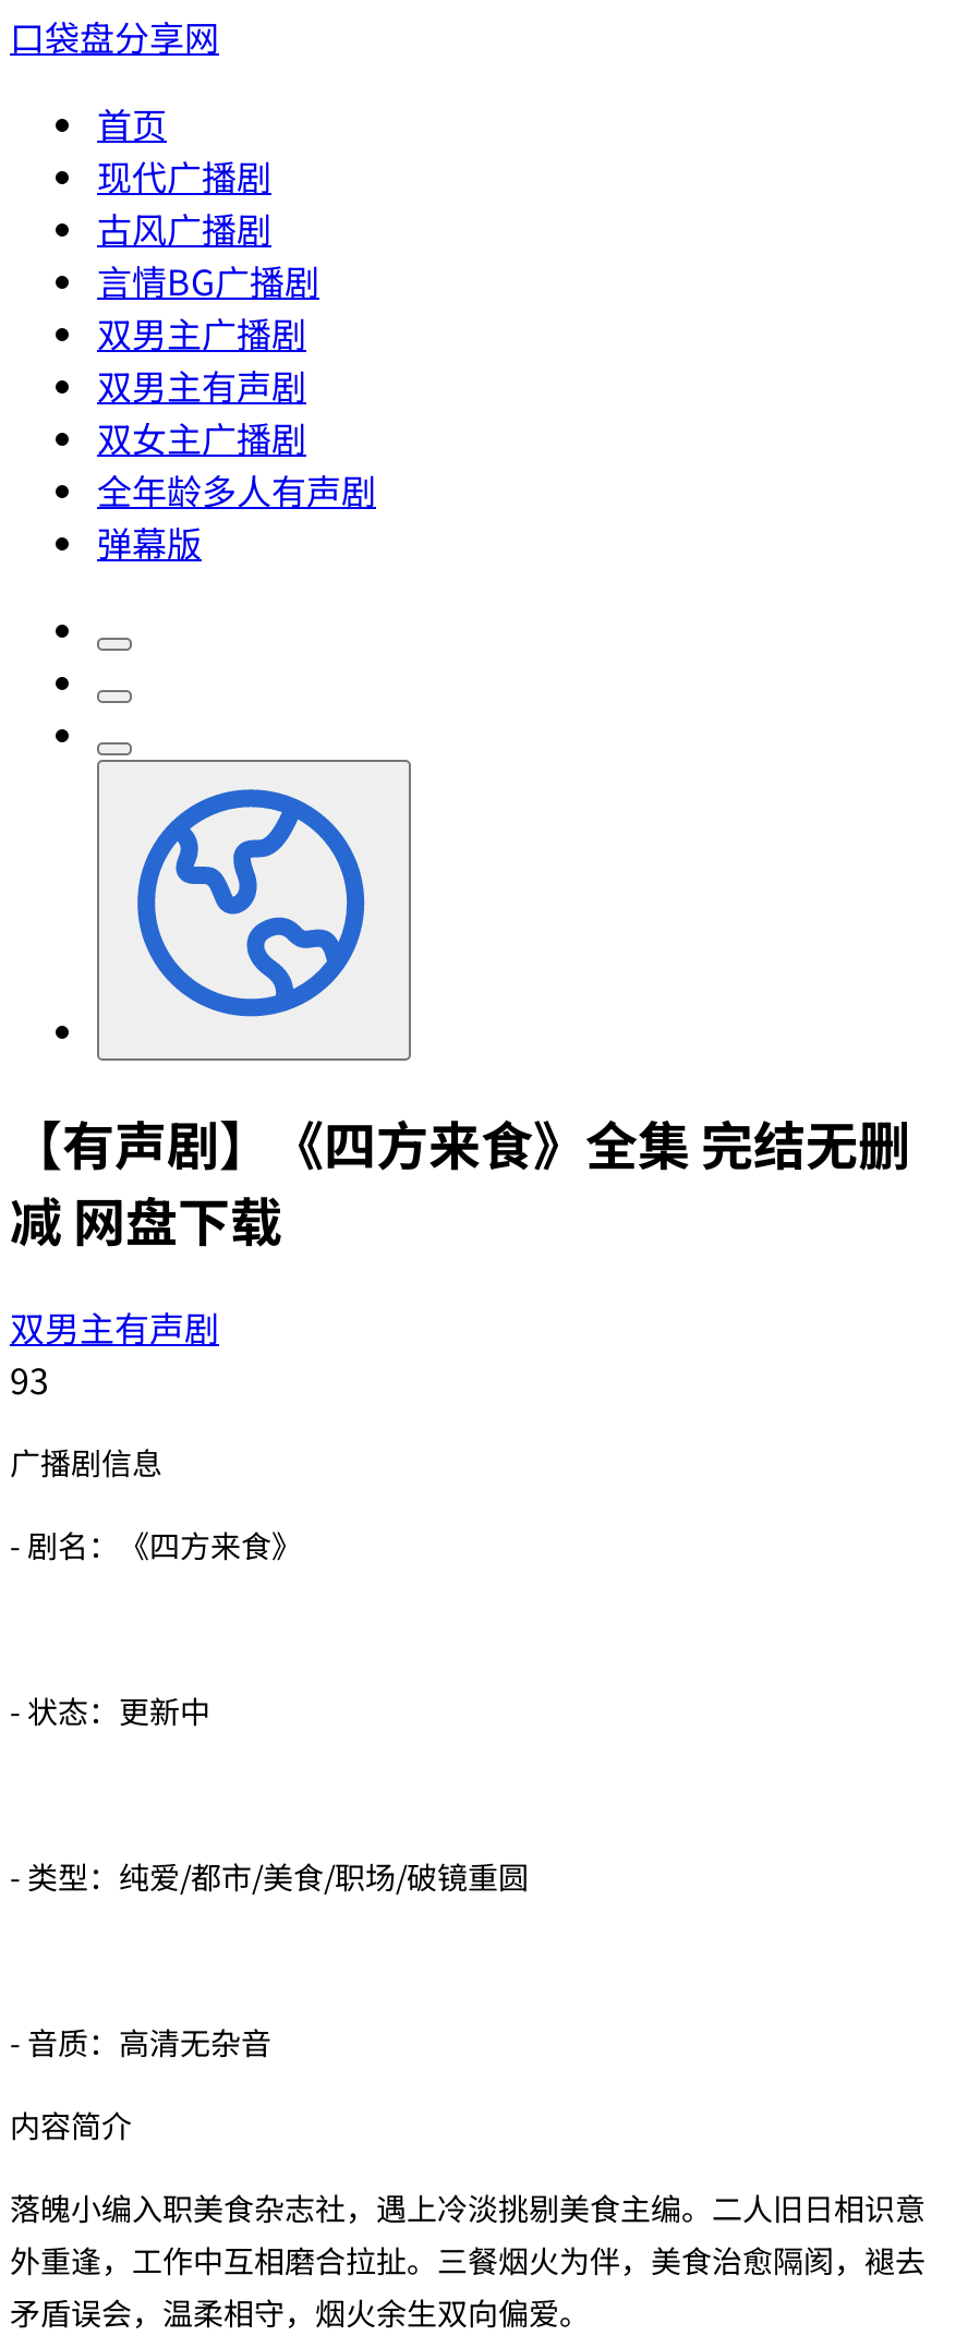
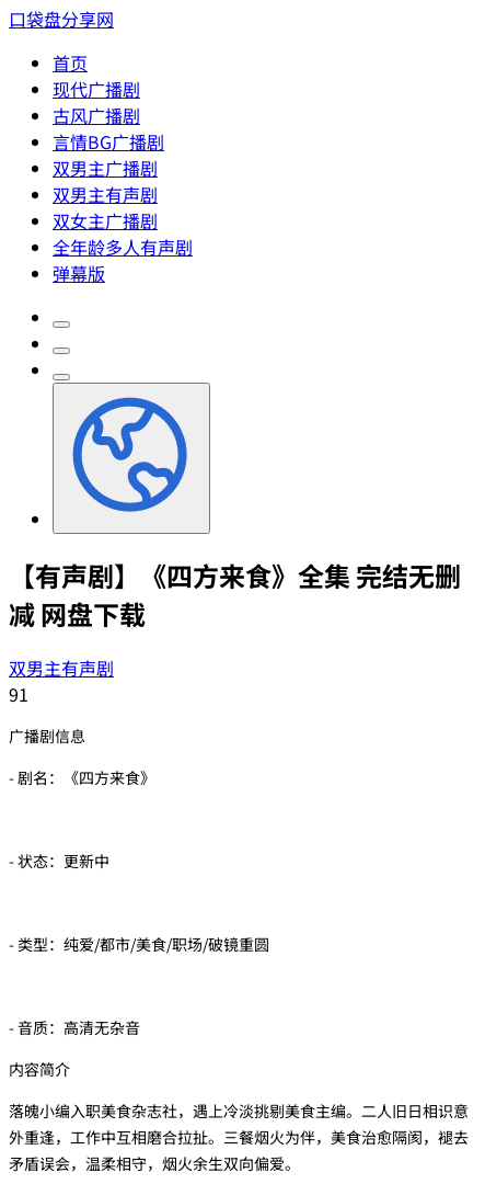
- 93
+ 91
